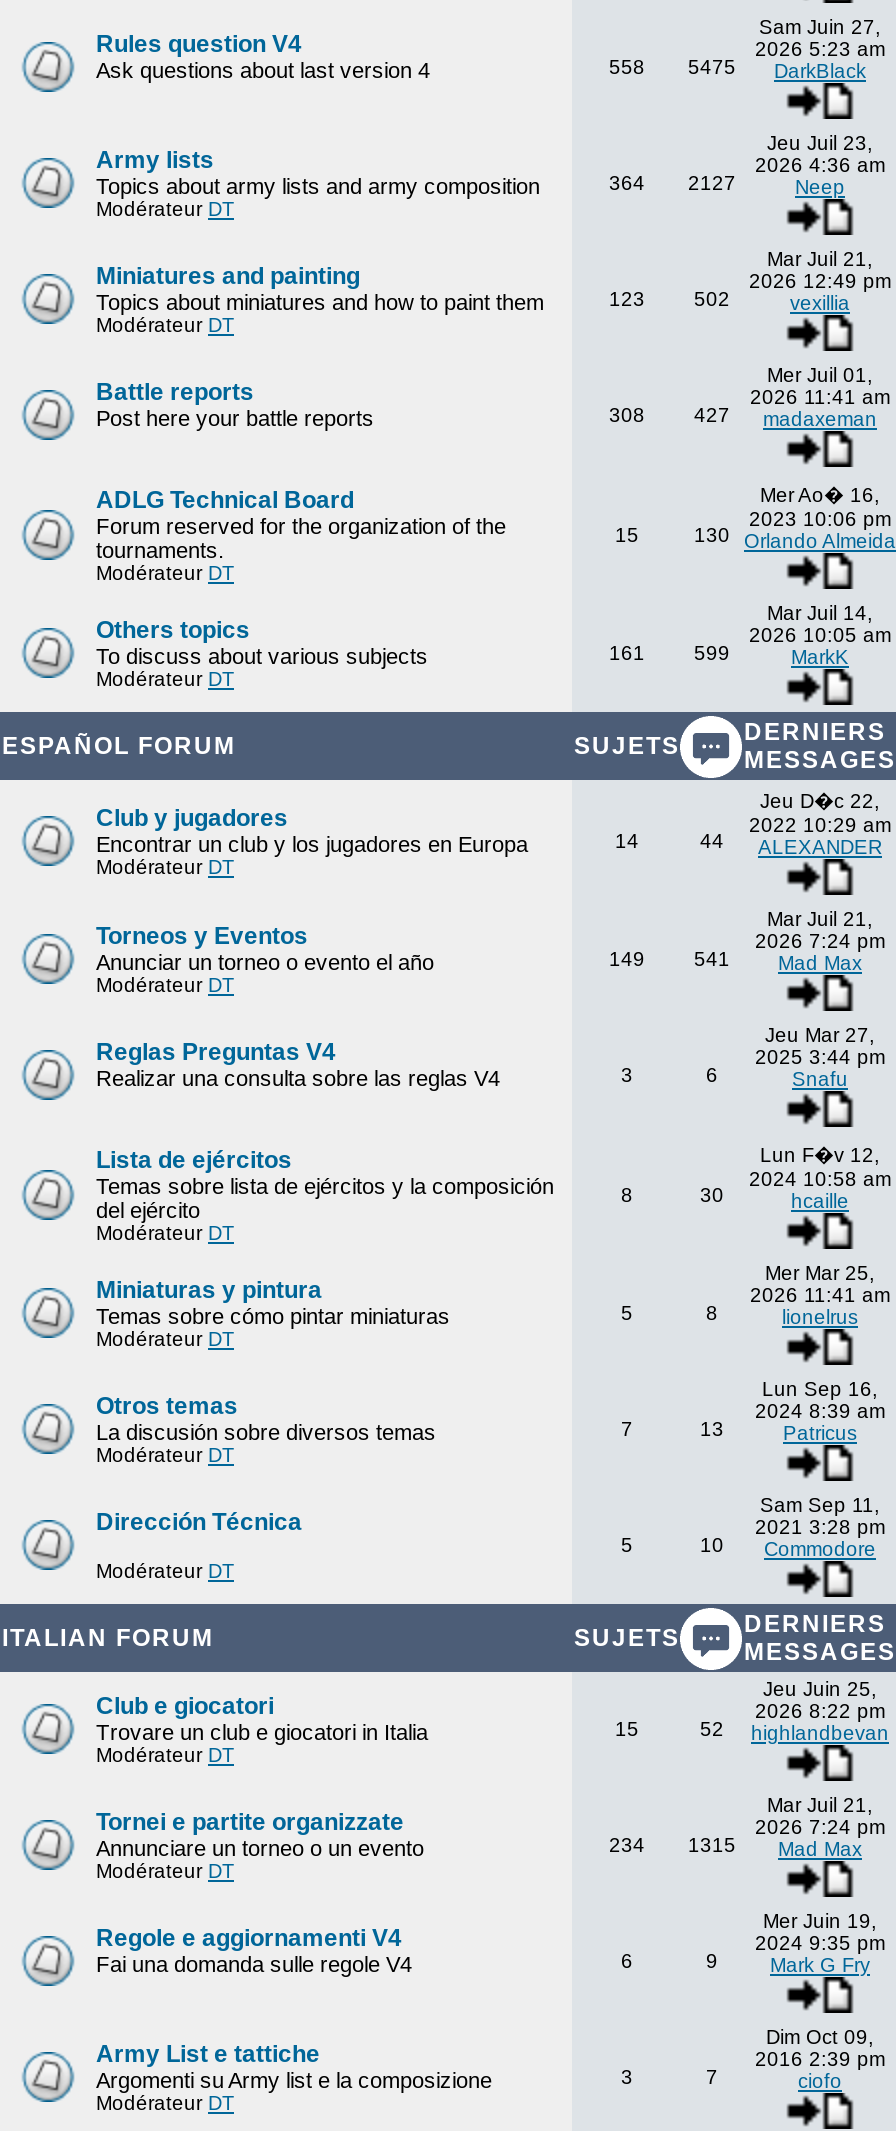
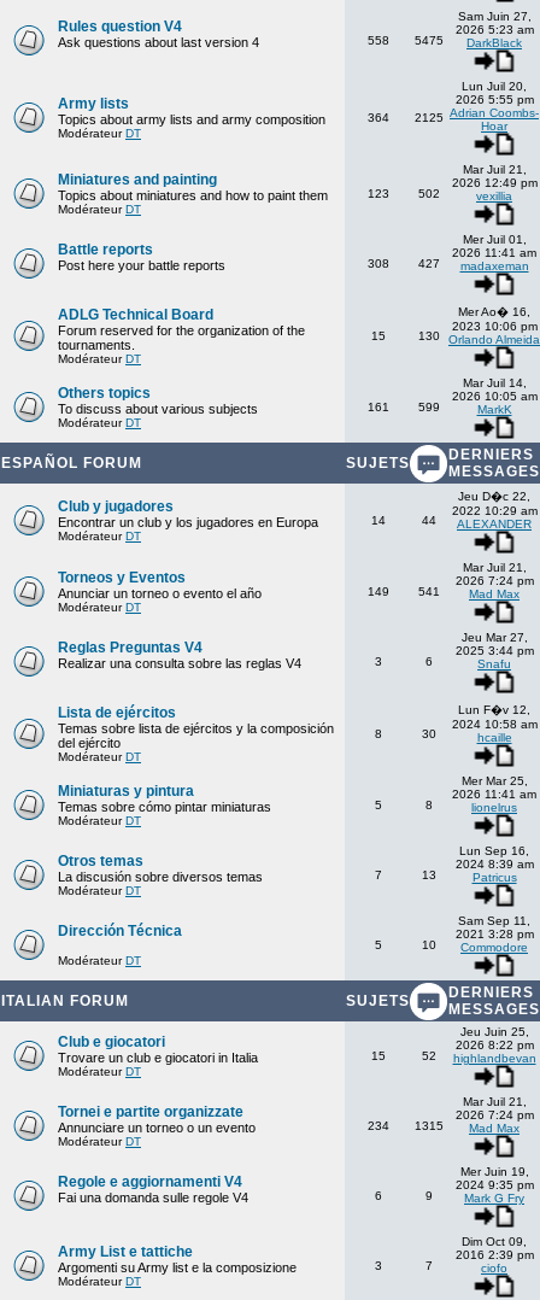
- Jeu Juil 23,
- 2026 4:36 am
- Neep
+ Lun Juil 20,
+ 2026 5:55 pm
+ Adrian Coombs-
+ Hoar

- 2127
+ 2125
